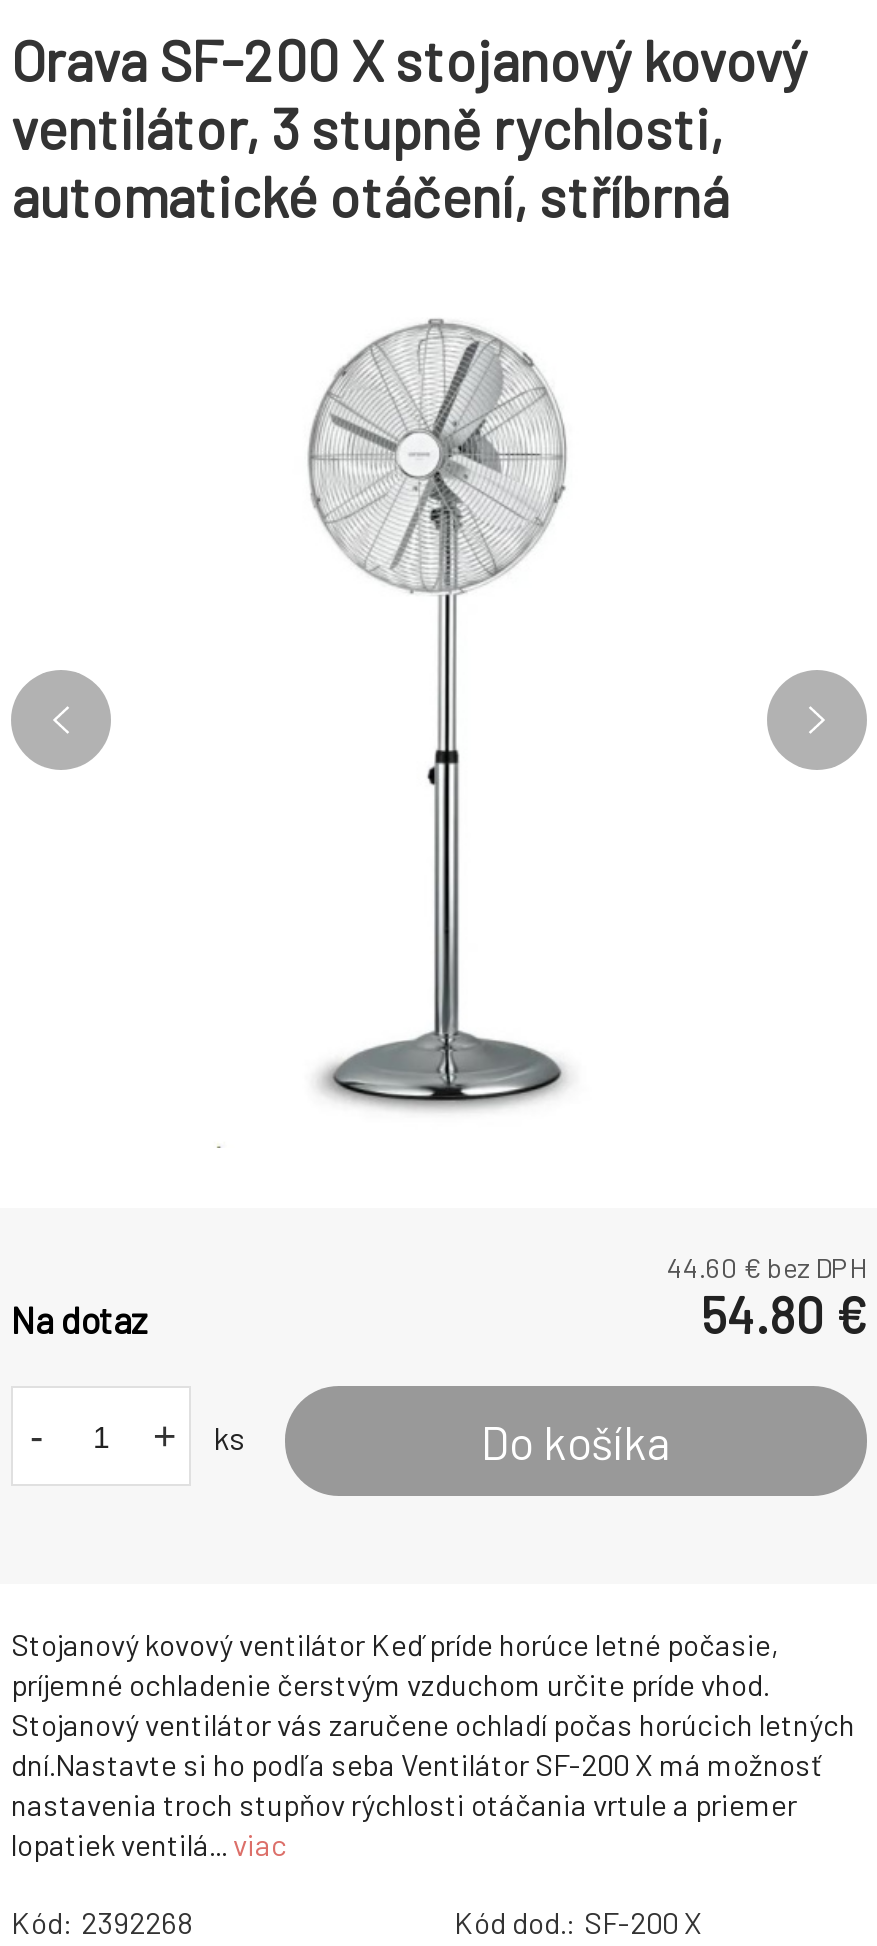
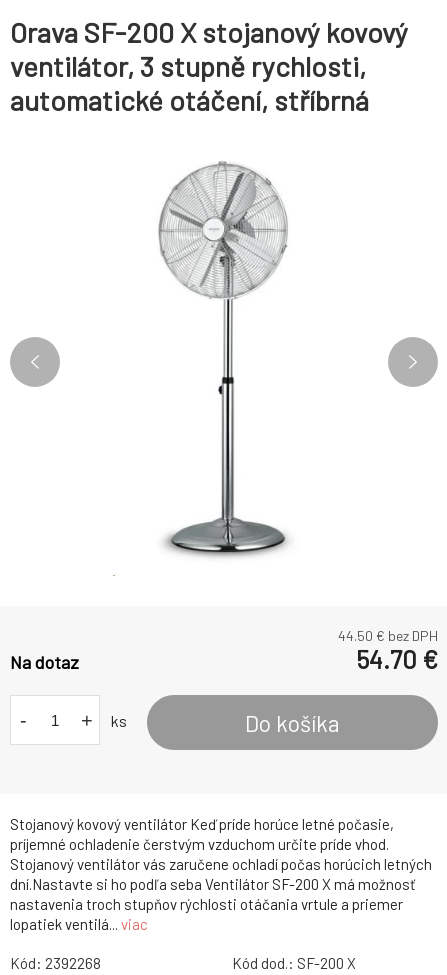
- 44.60 € bez DPH
+ 44.50 € bez DPH

- 54.80 €
+ 54.70 €
